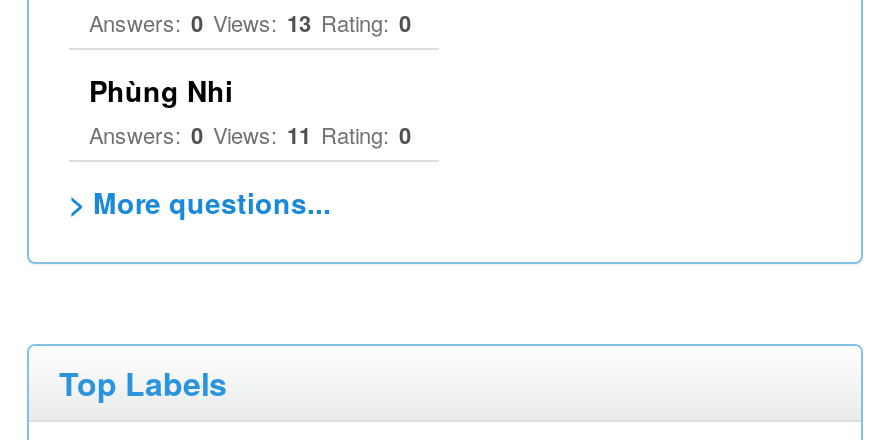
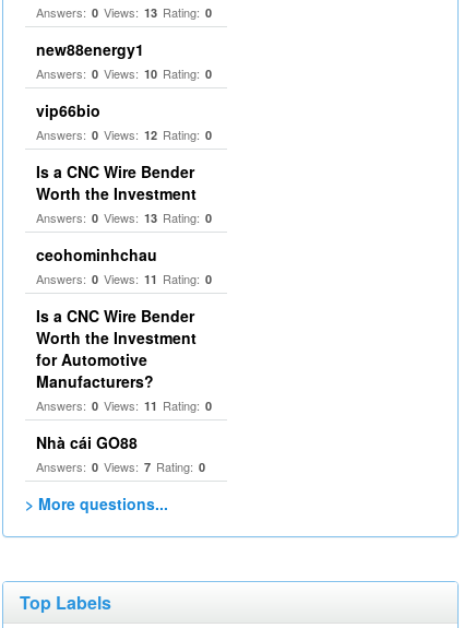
- Phùng Nhi
+ new88energy1
+ Answers: 0 Views: 10 Rating: 0
+ vip66bio
+ Answers: 0 Views: 12 Rating: 0
+ Is a CNC Wire Bender
+ Worth the Investment
+ Answers: 0 Views: 13 Rating: 0
+ ceohominhchau

+ Is a CNC Wire Bender
+ Worth the Investment
+ for Automotive
+ Manufacturers?
+ Answers: 0 Views: 11 Rating: 0
+ Nhà cái GO88
+ Answers: 0 Views: 7 Rating: 0
